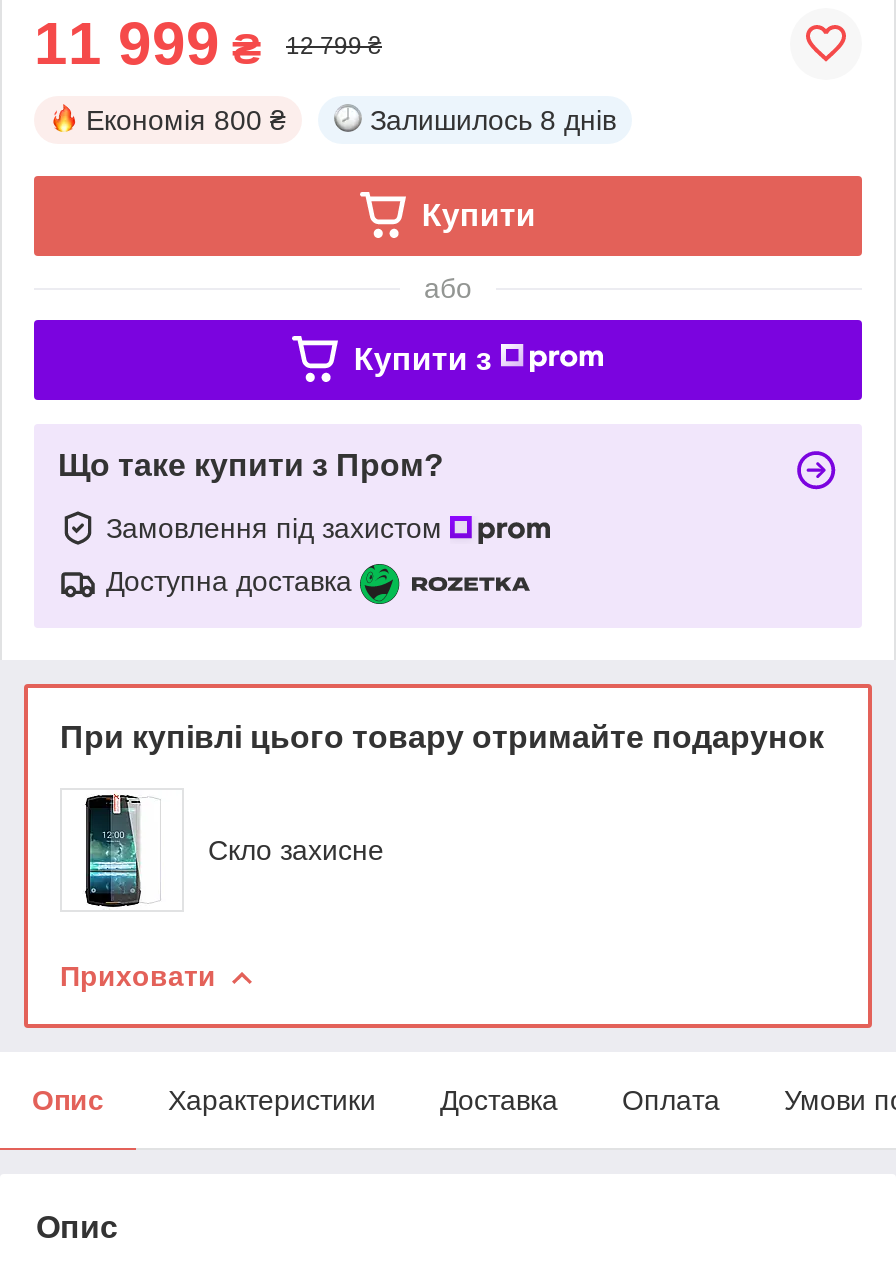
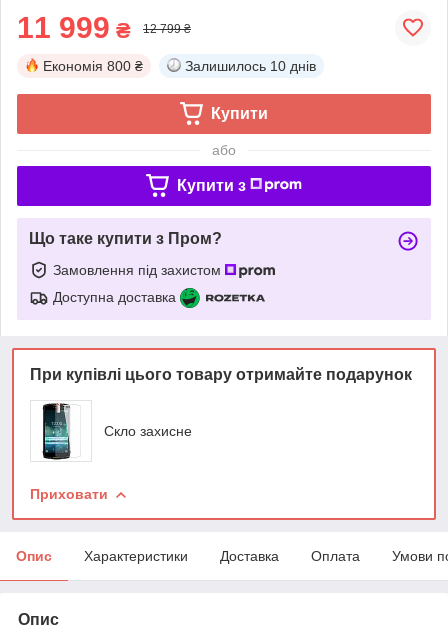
- Залишилось 8 днів
+ Залишилось 10 днів
